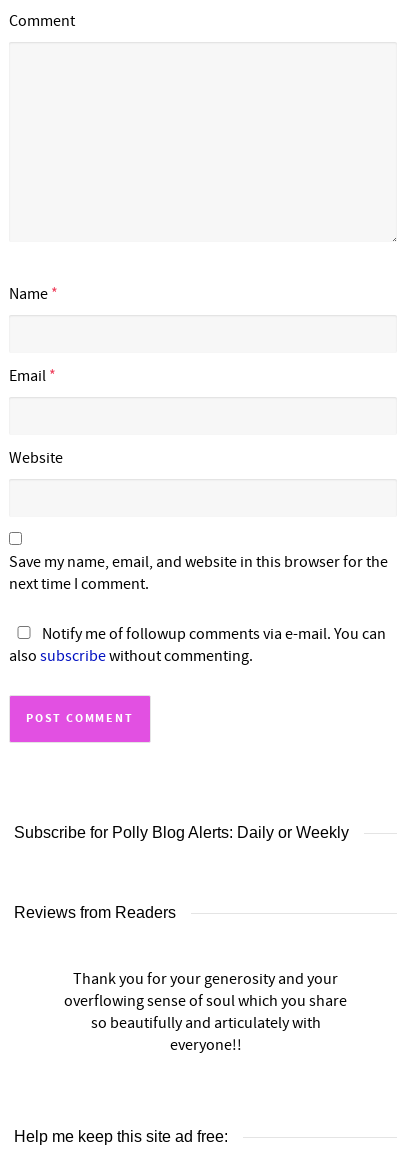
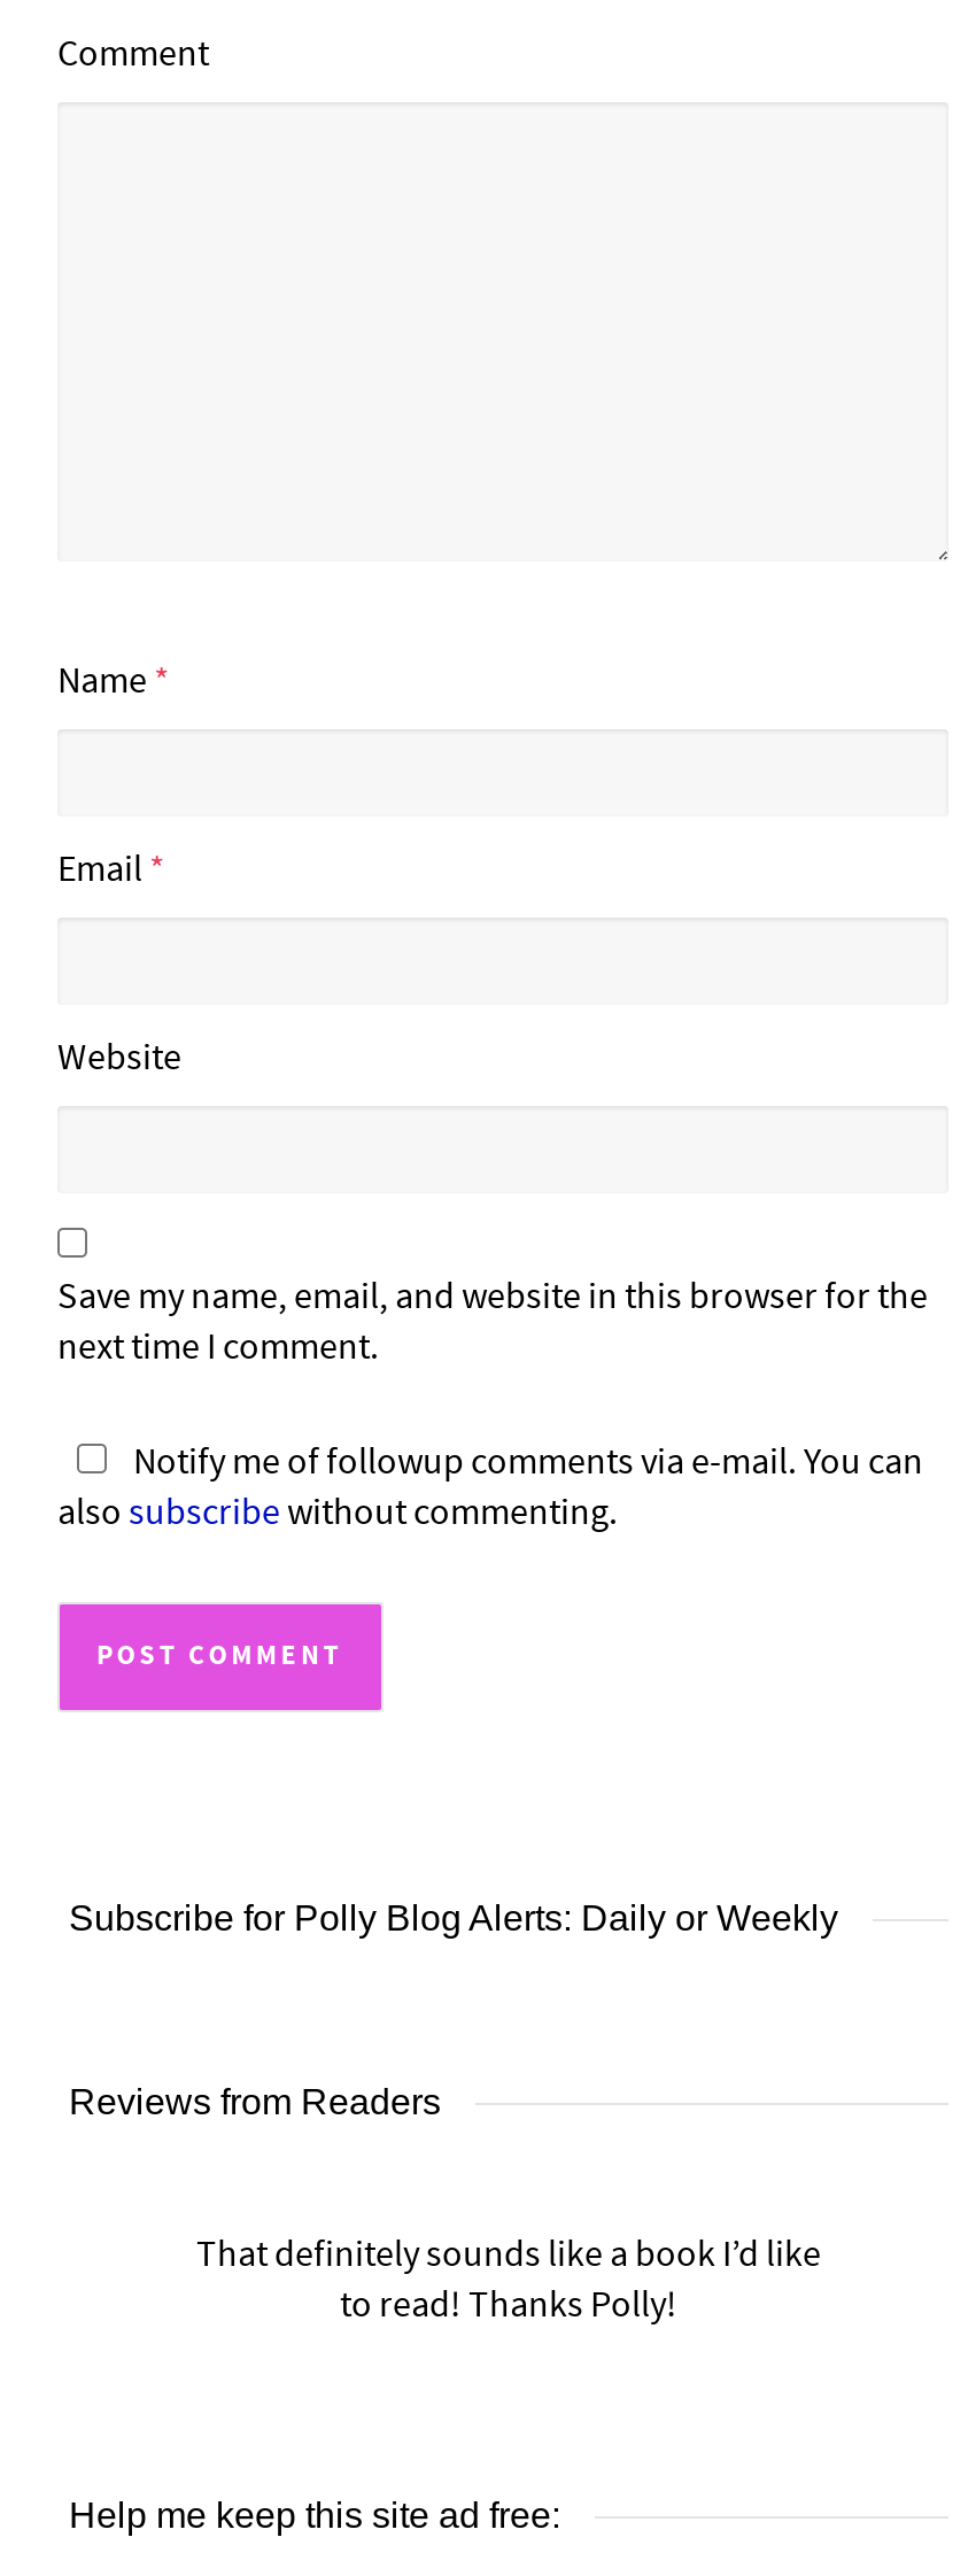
- Thank you for your generosity and your
- overflowing sense of soul which you share
- so beautifully and articulately with
- everyone!!
+ That definitely sounds like a book I’d like
+ to read! Thanks Polly!
